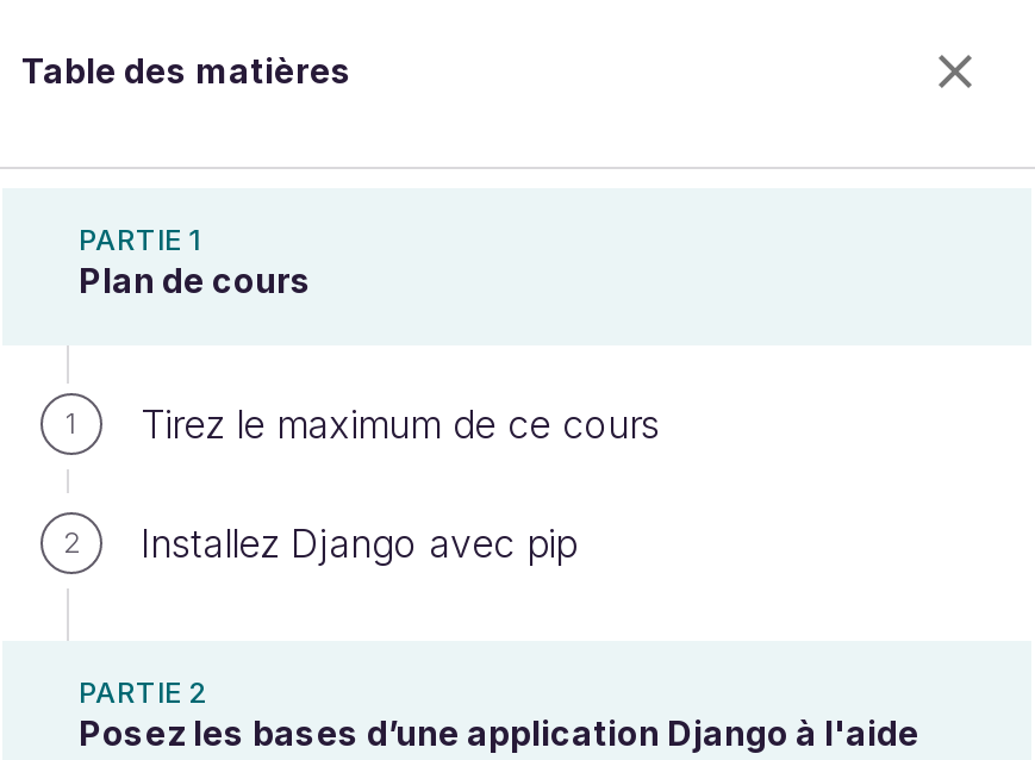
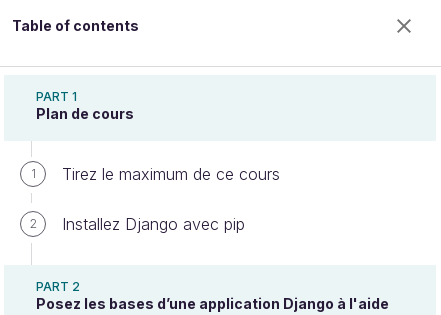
- Table des matières
+ Table of contents

- PARTIE 1
+ PART 1

- PARTIE 2
+ PART 2
